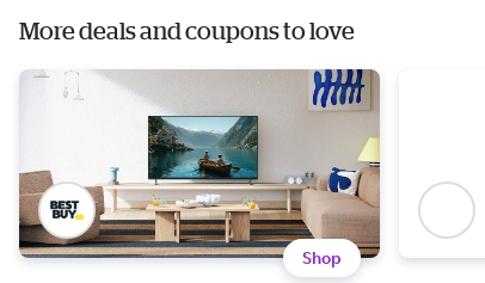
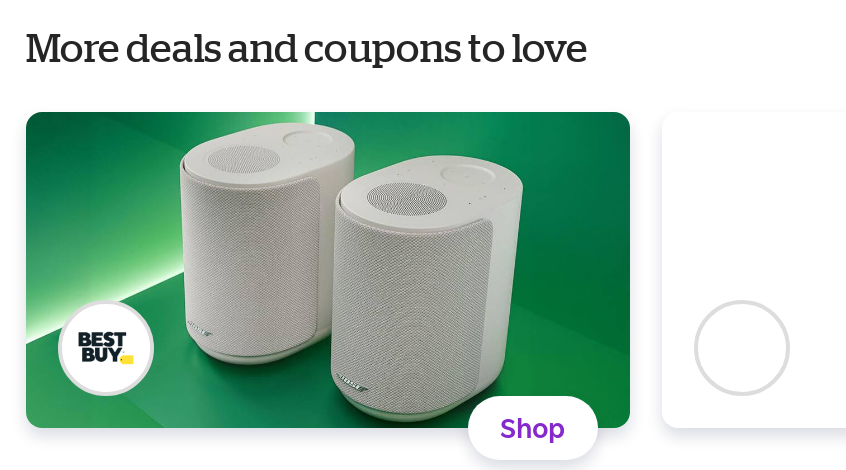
- [image]
+ [image]
